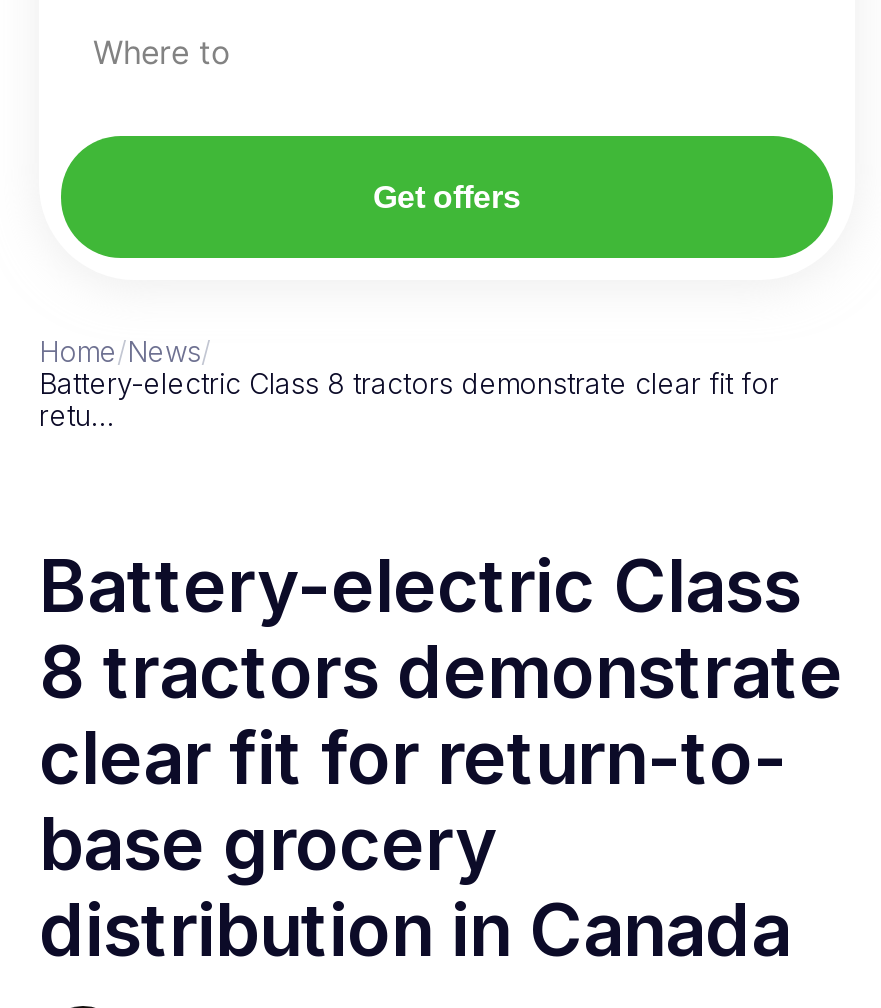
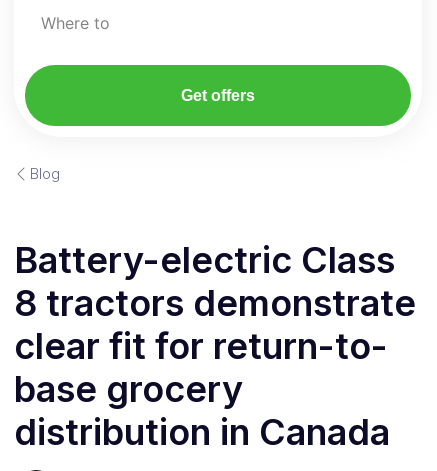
- Home/News/
- Battery-electric Class 8 tractors demonstrate clear fit for
- retu…
+ Blog
